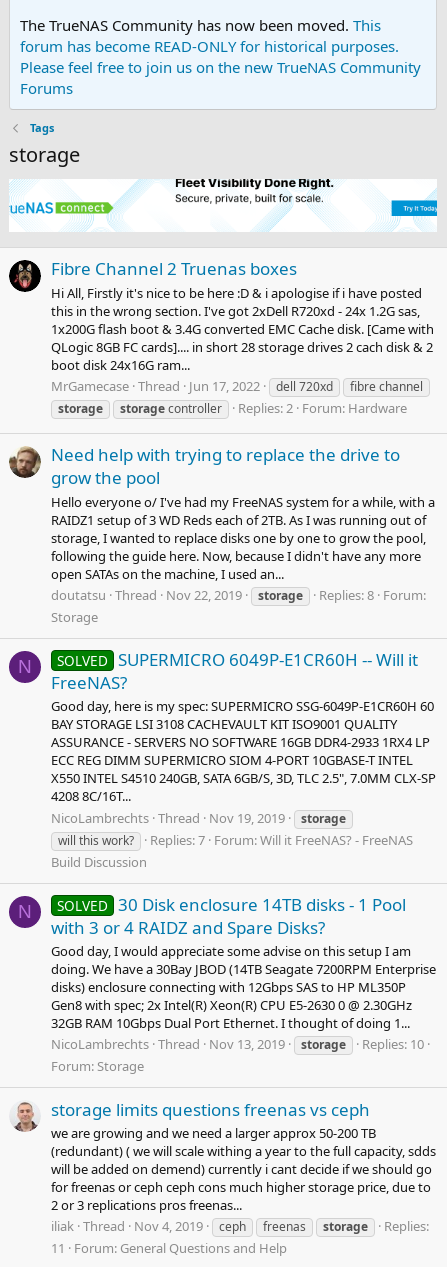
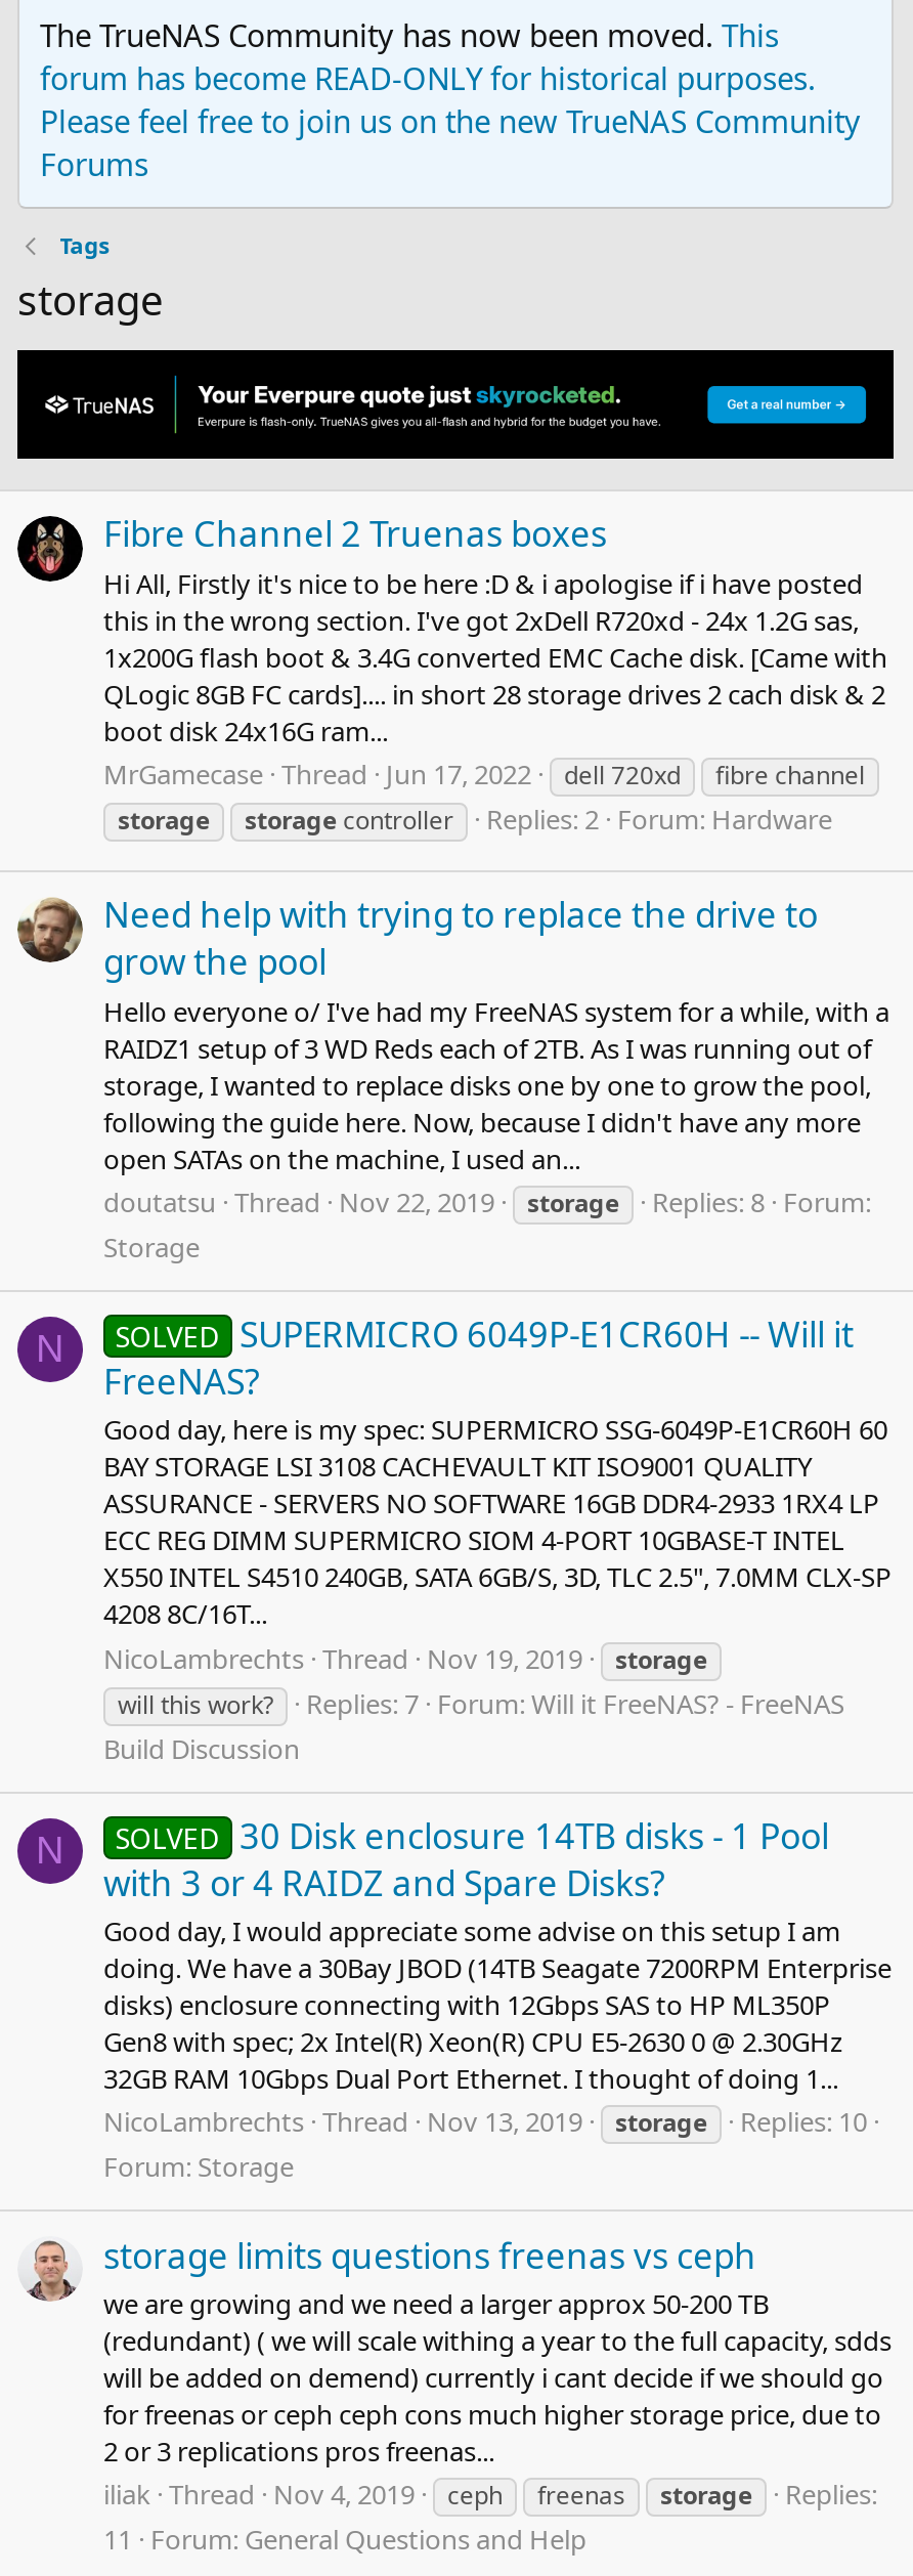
- [image]
+ [image]
